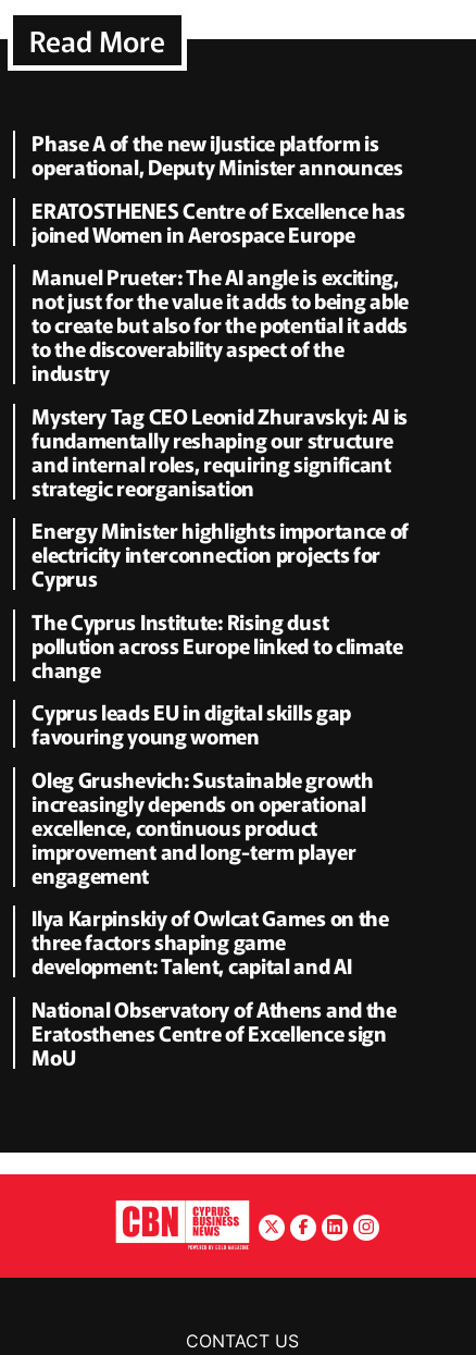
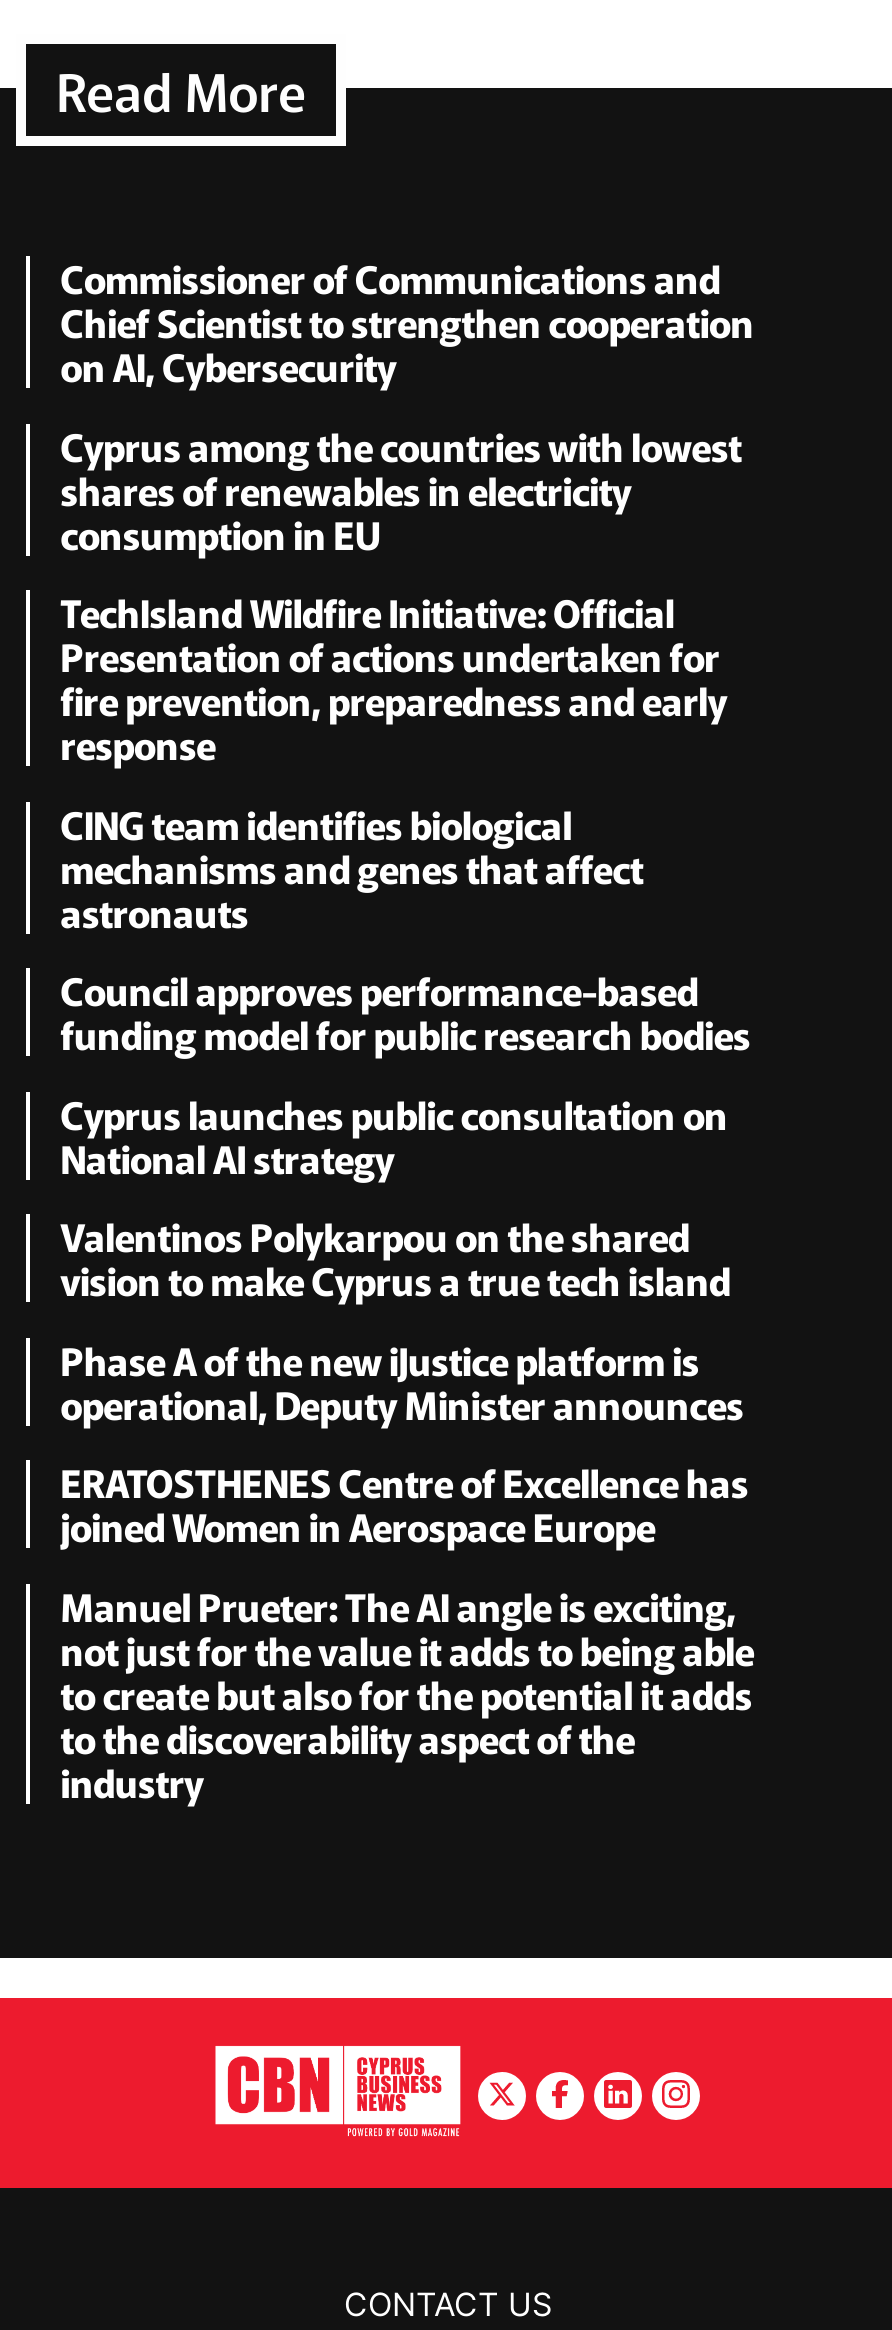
+ Commissioner of Communications and
+ Chief Scientist to strengthen cooperation
+ on AI, Cybersecurity
+ Cyprus among the countries with lowest
+ shares of renewables in electricity
+ consumption in EU
+ TechIsland Wildfire Initiative: Official
+ Presentation of actions undertaken for
+ fire prevention, preparedness and early
+ response
+ CING team identifies biological
+ mechanisms and genes that affect
+ astronauts
+ Council approves performance-based
+ funding model for public research bodies
+ Cyprus launches public consultation on
+ National AI strategy
+ Valentinos Polykarpou on the shared
+ vision to make Cyprus a true tech island

moved down: Phase A of the new iJustice platform is | operational, Deputy Minister announces | ERATOSTHENES Centre of Excellence has | ... | to the discoverability aspect of the | industry

- Mystery Tag CEO Leonid Zhuravskyi: AI is
- fundamentally reshaping our structure
- and internal roles, requiring significant
- strategic reorganisation
- Energy Minister highlights importance of
- electricity interconnection projects for
- Cyprus
- The Cyprus Institute: Rising dust
- pollution across Europe linked to climate
- change
- Cyprus leads EU in digital skills gap
- favouring young women
- Oleg Grushevich: Sustainable growth
- increasingly depends on operational
- excellence, continuous product
- improvement and long-term player
- engagement
- Ilya Karpinskiy of Owlcat Games on the
- three factors shaping game
- development: Talent, capital and AI
- National Observatory of Athens and the
- Eratosthenes Centre of Excellence sign
- MoU
